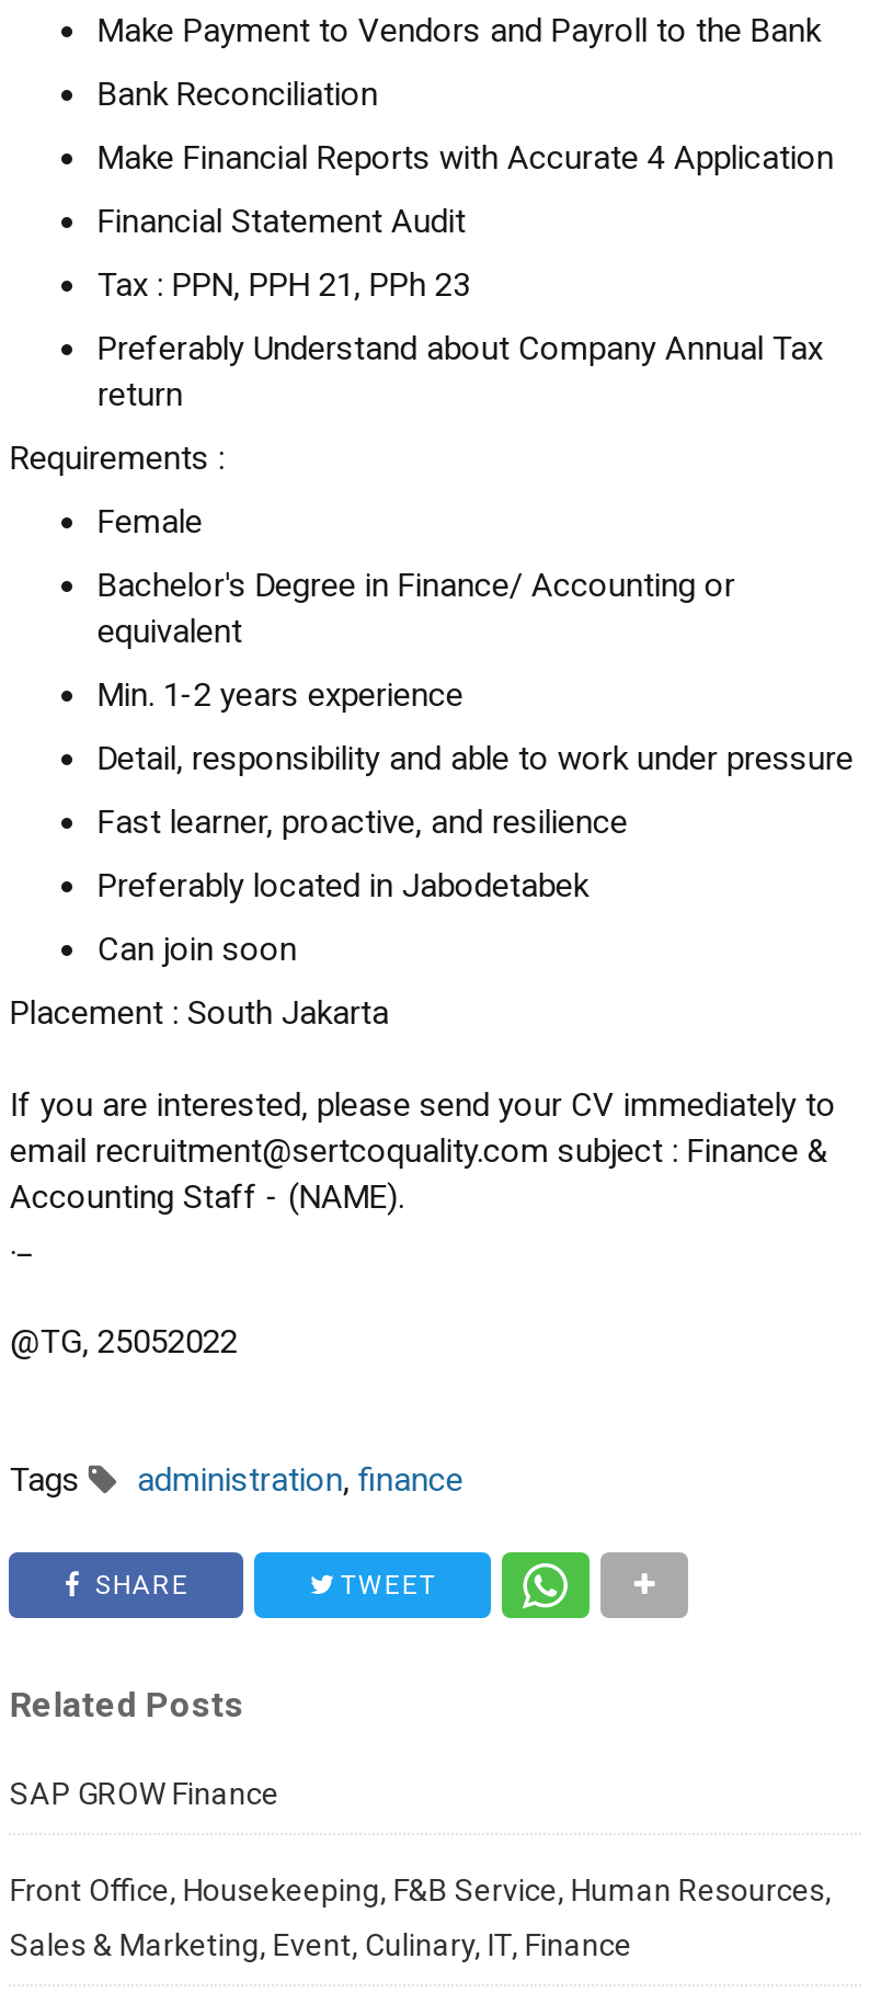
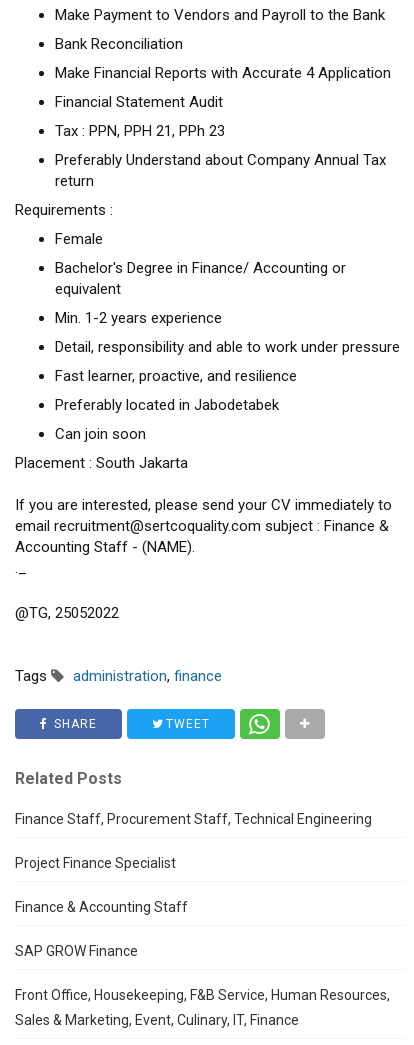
+ Finance Staff, Procurement Staff, Technical Engineering
+ Project Finance Specialist
+ Finance & Accounting Staff
